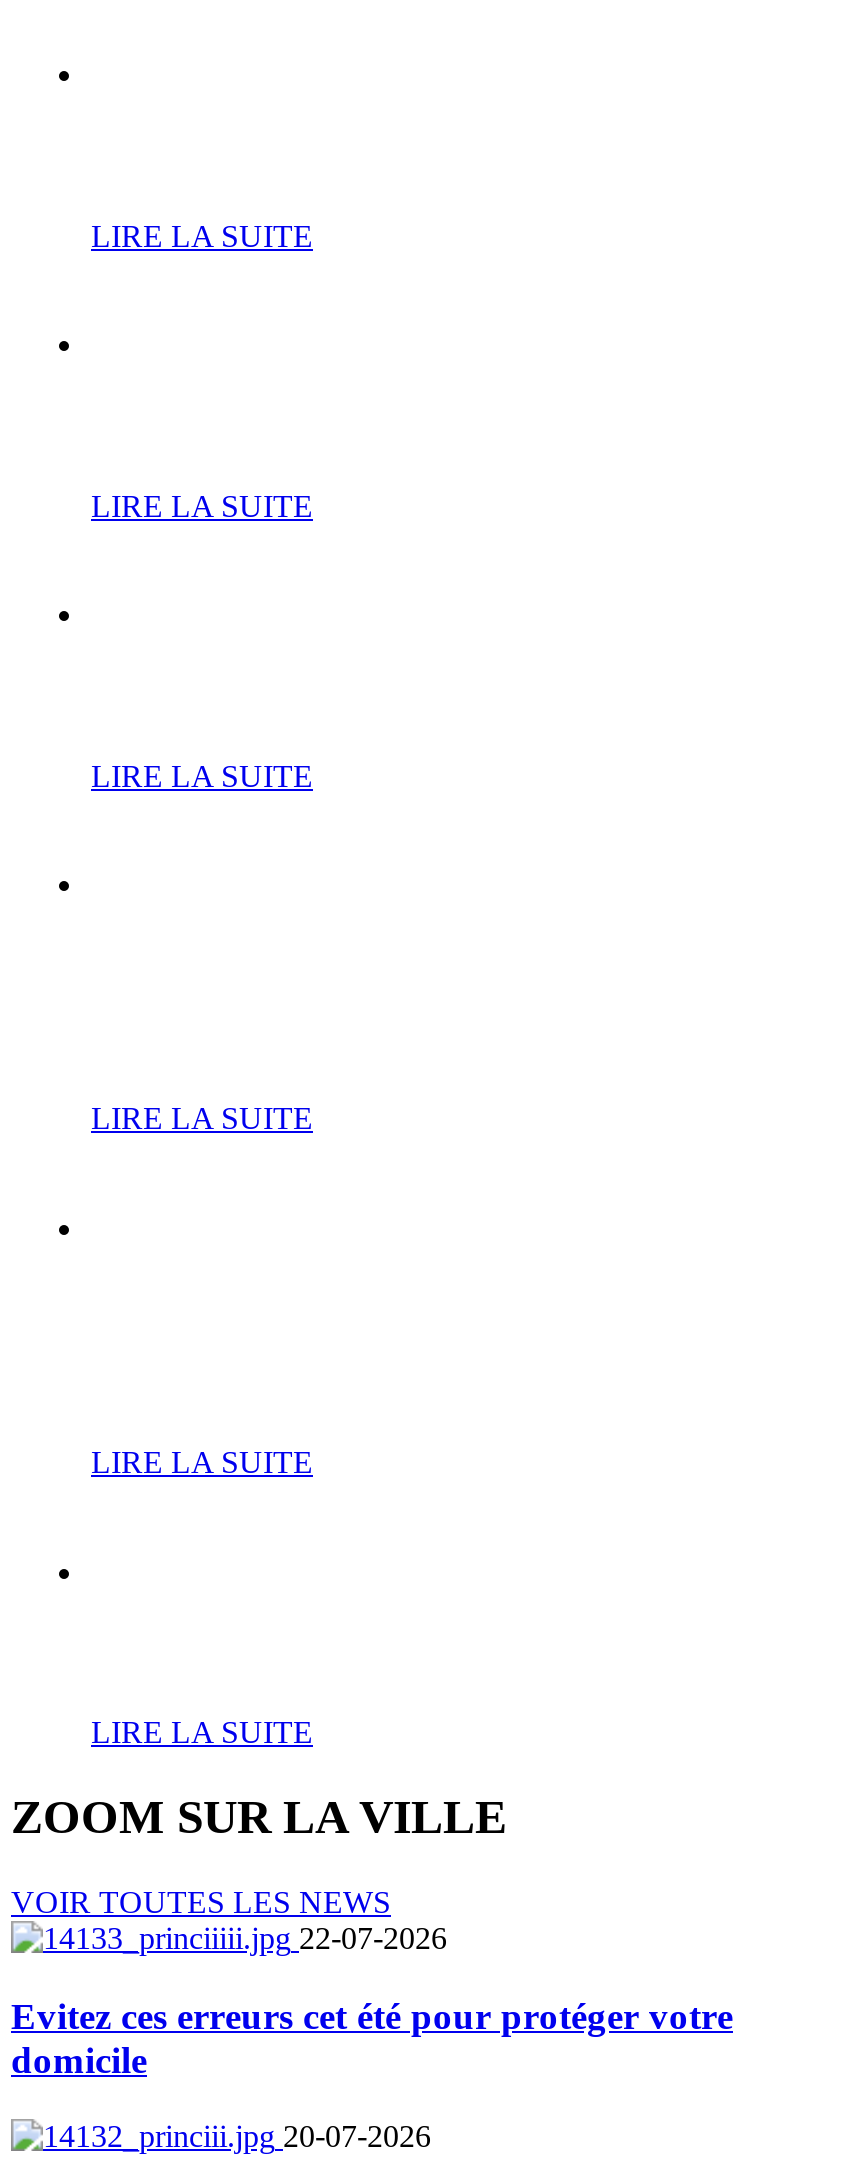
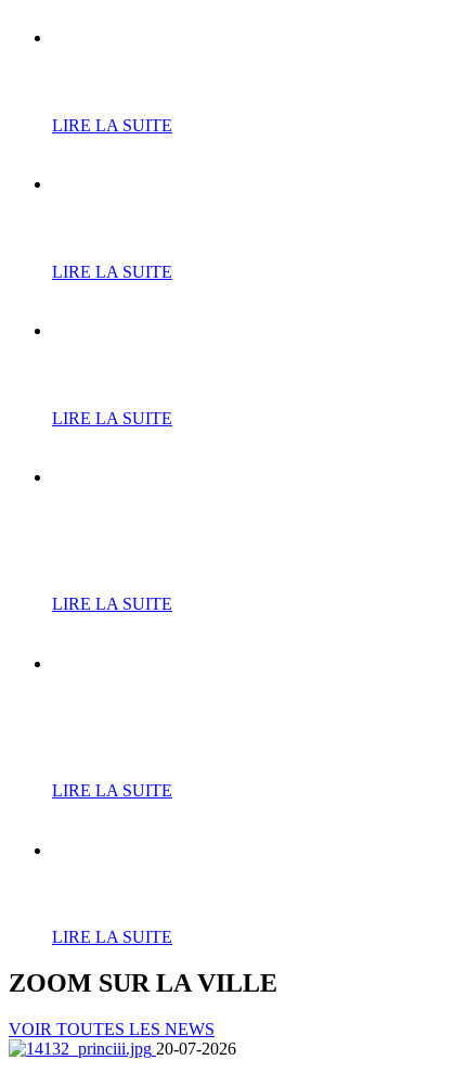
- 22-07-2026
- Evitez ces erreurs cet été pour protéger votre
- domicile
